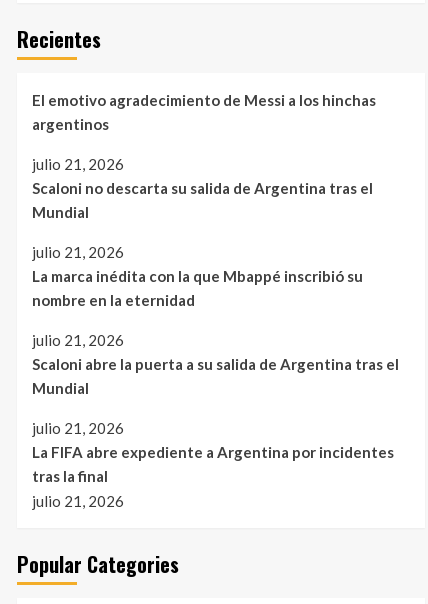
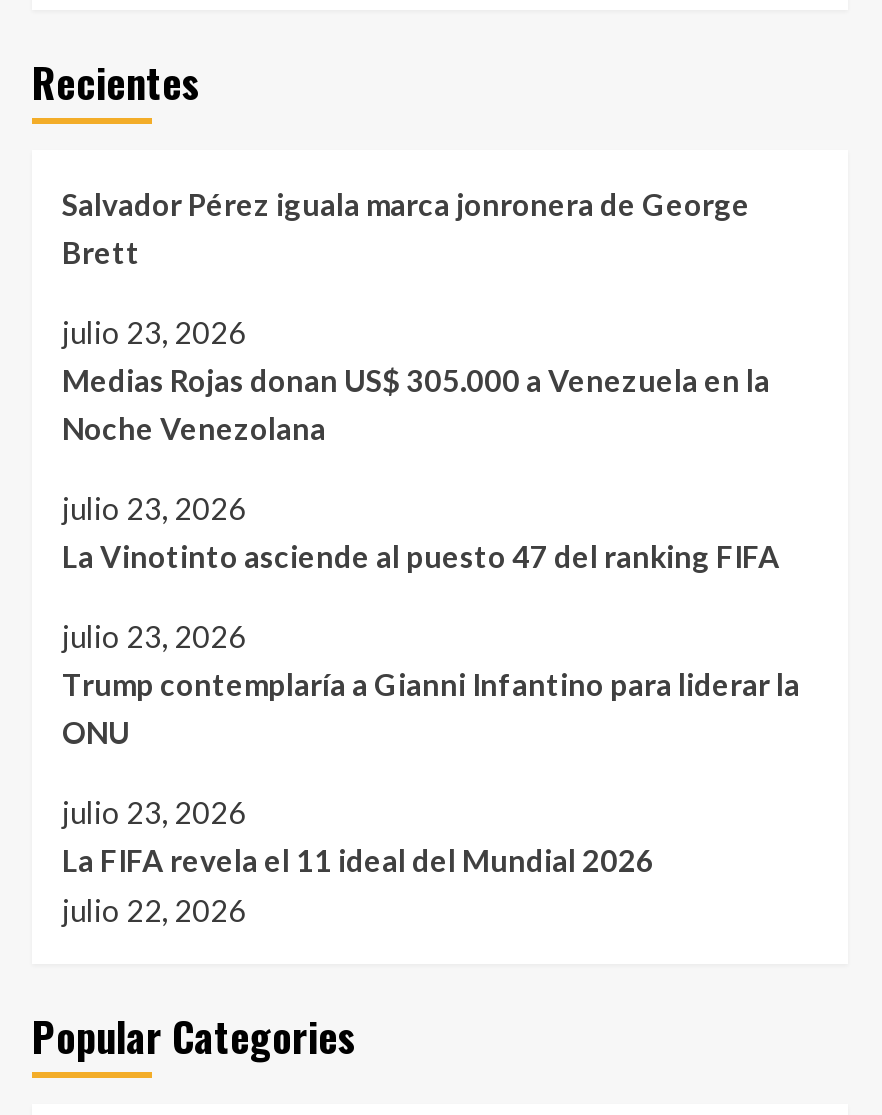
- El emotivo agradecimiento de Messi a los hinchas
- argentinos
+ Salvador Pérez iguala marca jonronera de George
+ Brett

- julio 21, 2026
- Scaloni no descarta su salida de Argentina tras el
- Mundial
+ julio 23, 2026
+ Medias Rojas donan US$ 305.000 a Venezuela en la
+ Noche Venezolana

- julio 21, 2026
- La marca inédita con la que Mbappé inscribió su
- nombre en la eternidad
+ julio 23, 2026
+ La Vinotinto asciende al puesto 47 del ranking FIFA

- julio 21, 2026
- Scaloni abre la puerta a su salida de Argentina tras el
- Mundial
+ julio 23, 2026
+ Trump contemplaría a Gianni Infantino para liderar la
+ ONU

- julio 21, 2026
- La FIFA abre expediente a Argentina por incidentes
- tras la final
- julio 21, 2026
+ julio 23, 2026
+ La FIFA revela el 11 ideal del Mundial 2026
+ julio 22, 2026
